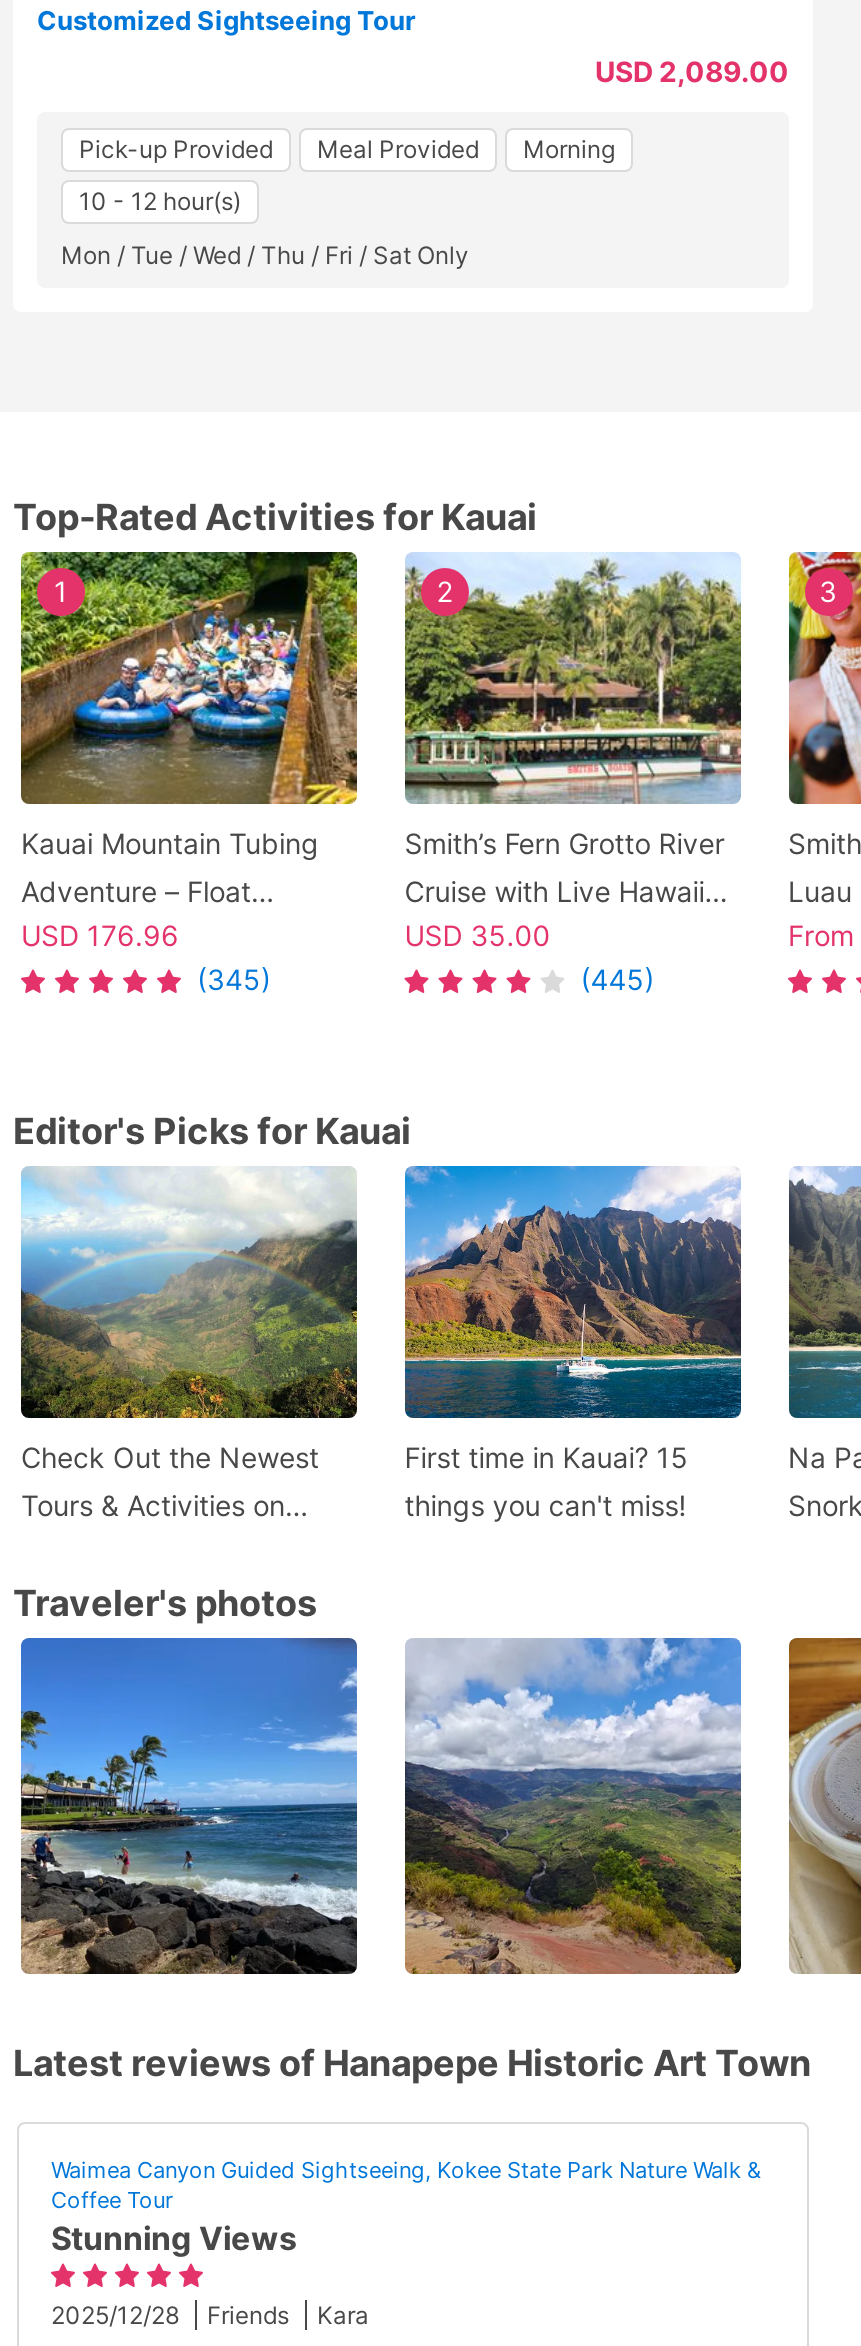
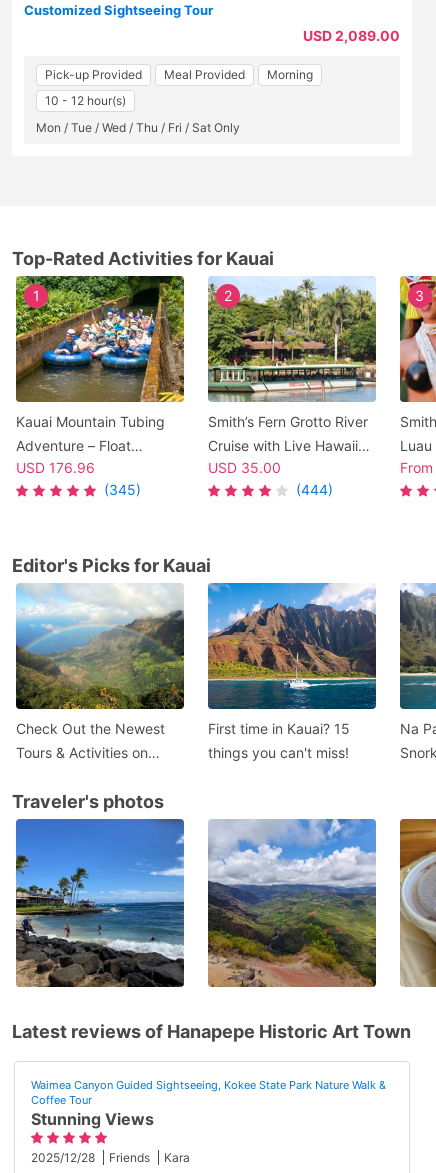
- (445)
+ (444)
